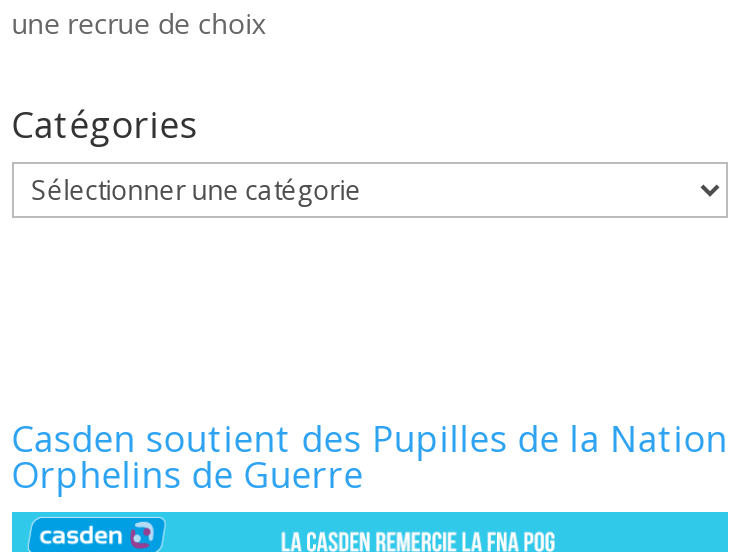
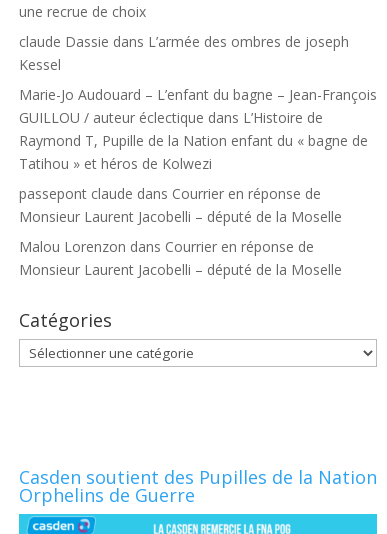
+ claude Dassie dans L’armée des ombres de joseph
+ Kessel
+ Marie-Jo Audouard – L’enfant du bagne – Jean-François
+ GUILLOU / auteur éclectique dans L’Histoire de
+ Raymond T, Pupille de la Nation enfant du « bagne de
+ Tatihou » et héros de Kolwezi
+ passepont claude dans Courrier en réponse de
+ Monsieur Laurent Jacobelli – député de la Moselle
+ Malou Lorenzon dans Courrier en réponse de
+ Monsieur Laurent Jacobelli – député de la Moselle
